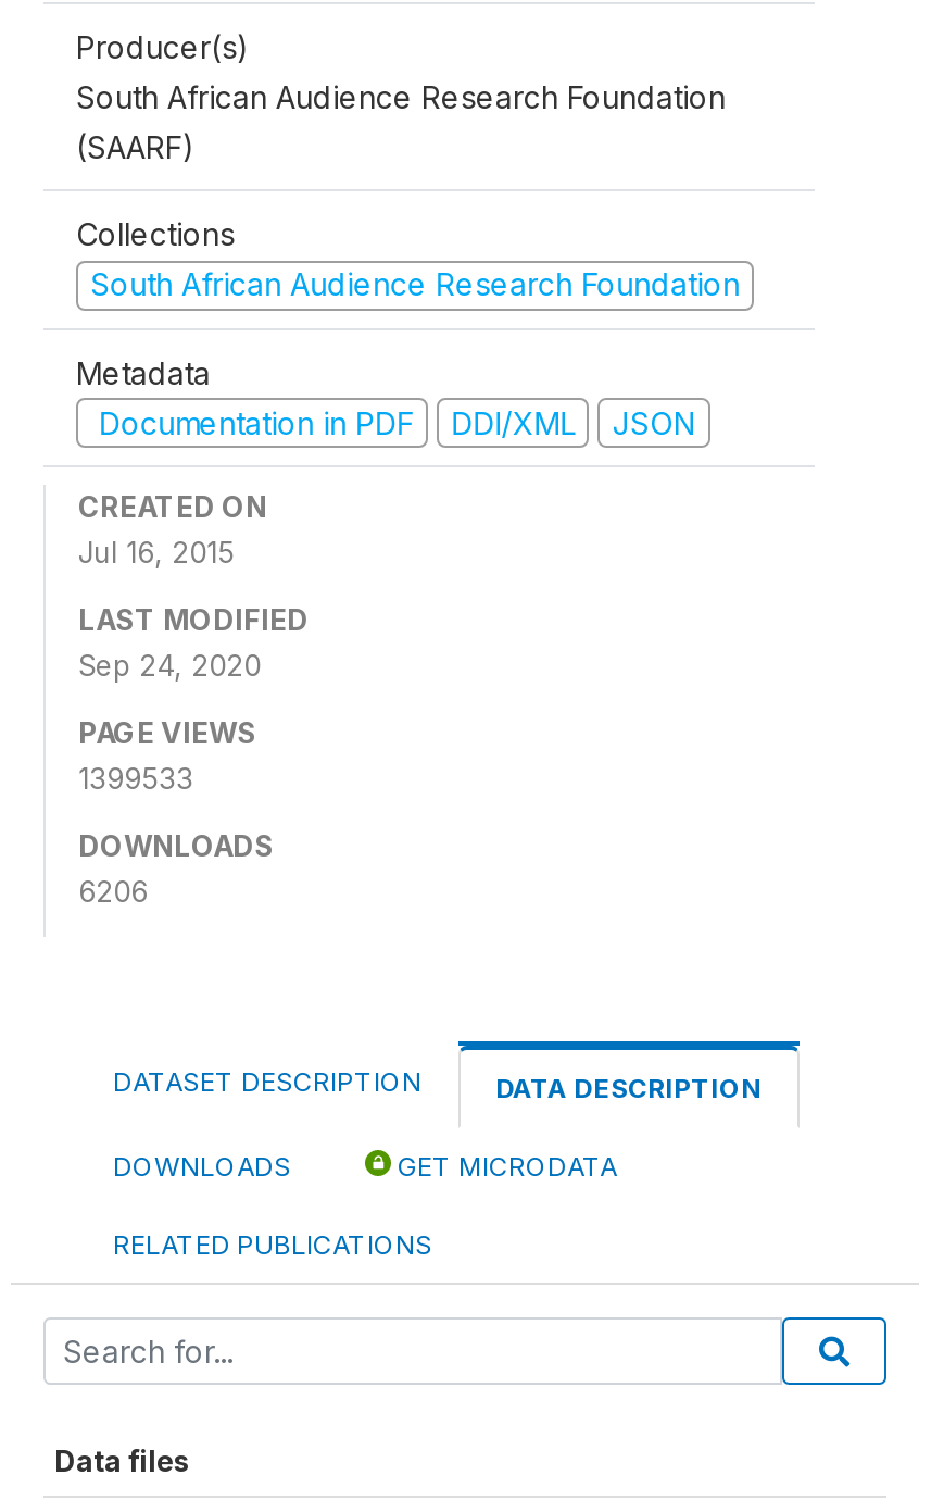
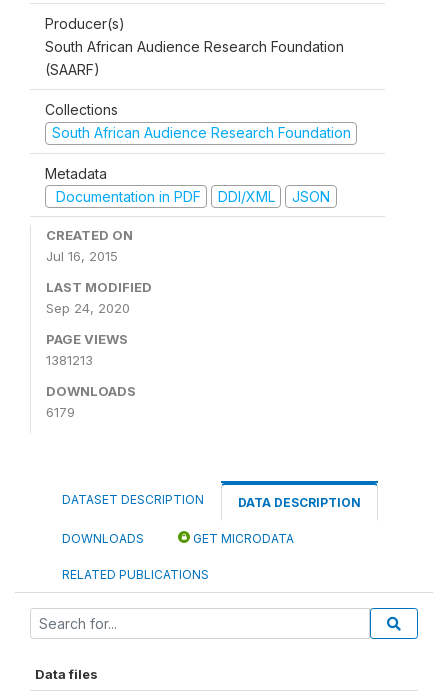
- 1399533
+ 1381213

- 6206
+ 6179
